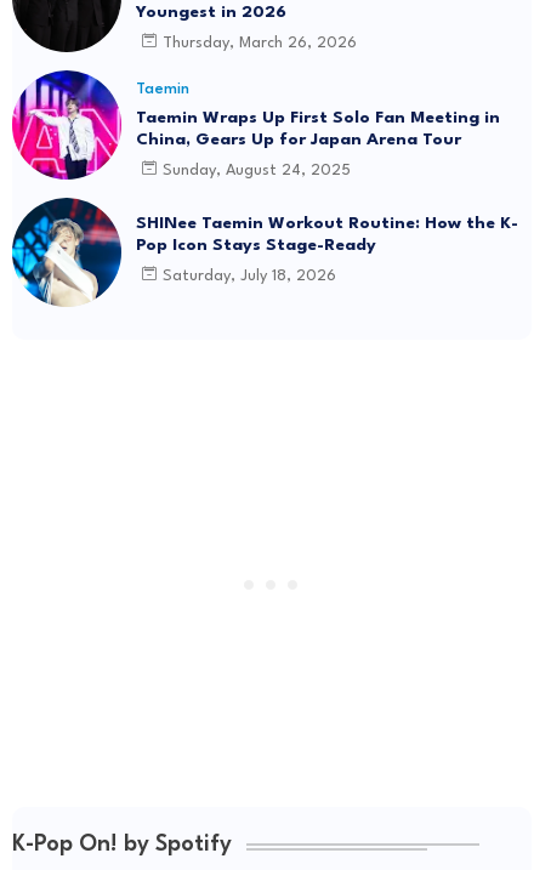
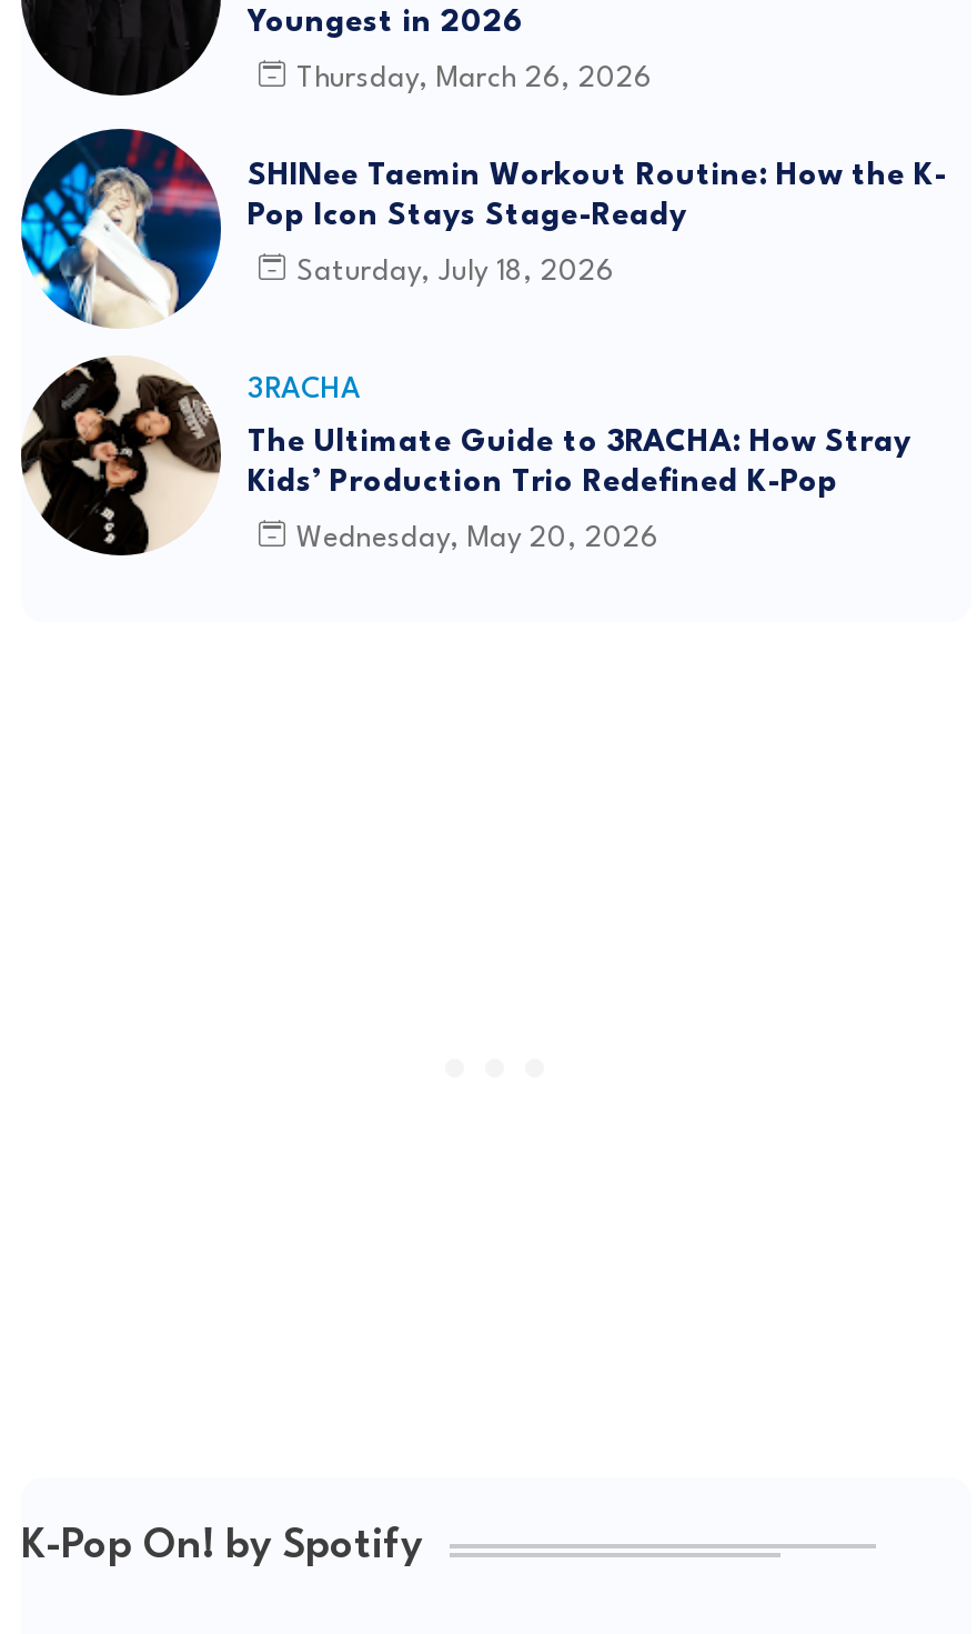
- [image]
- Taemin
- Taemin Wraps Up First Solo Fan Meeting in
- China, Gears Up for Japan Arena Tour
- Sunday, August 24, 2025

moved up: [image] | SHINee Taemin Workout Routine: How the K- | Pop Icon Stays Stage-Ready | Saturday, July 18, 2026

+ [image]
+ 3RACHA
+ The Ultimate Guide to 3RACHA: How Stray
+ Kids’ Production Trio Redefined K-Pop
+ Wednesday, May 20, 2026
